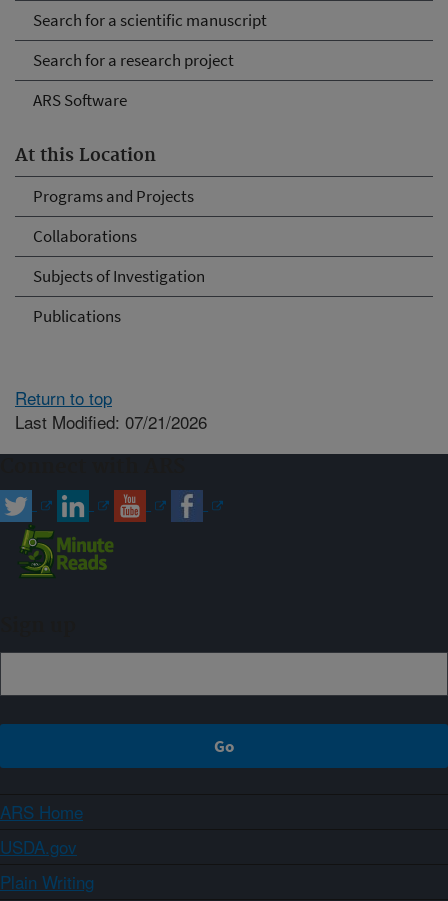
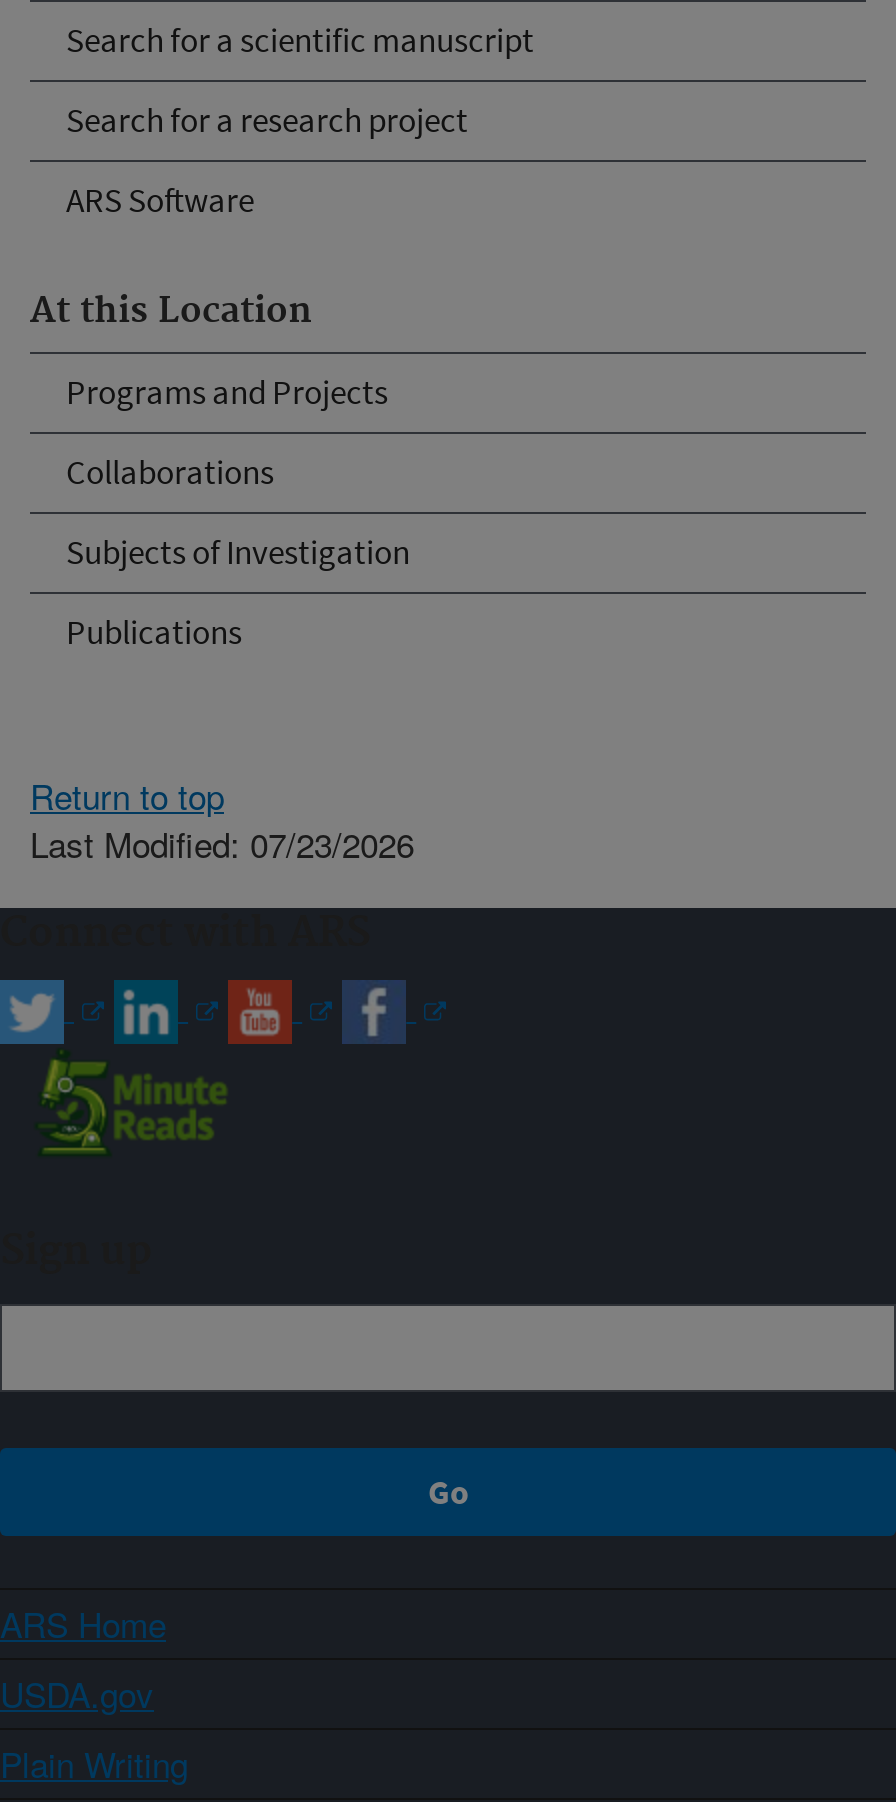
- Last Modified: 07/21/2026
+ Last Modified: 07/23/2026
